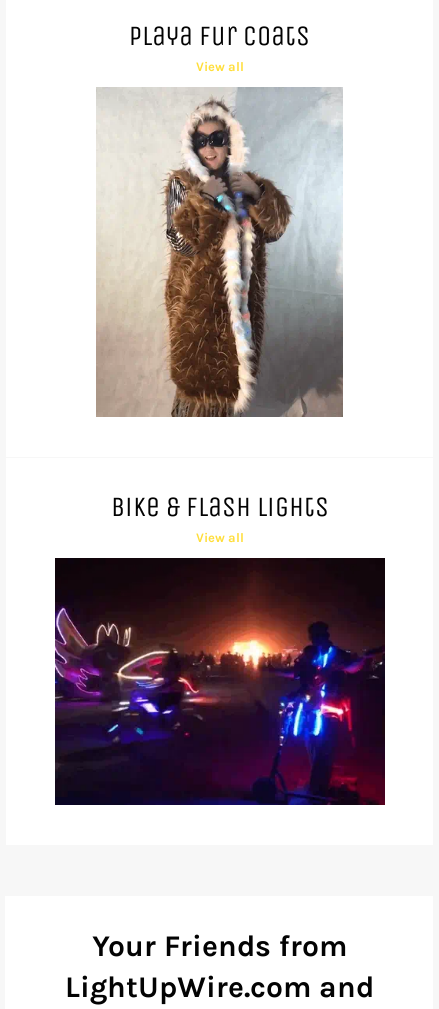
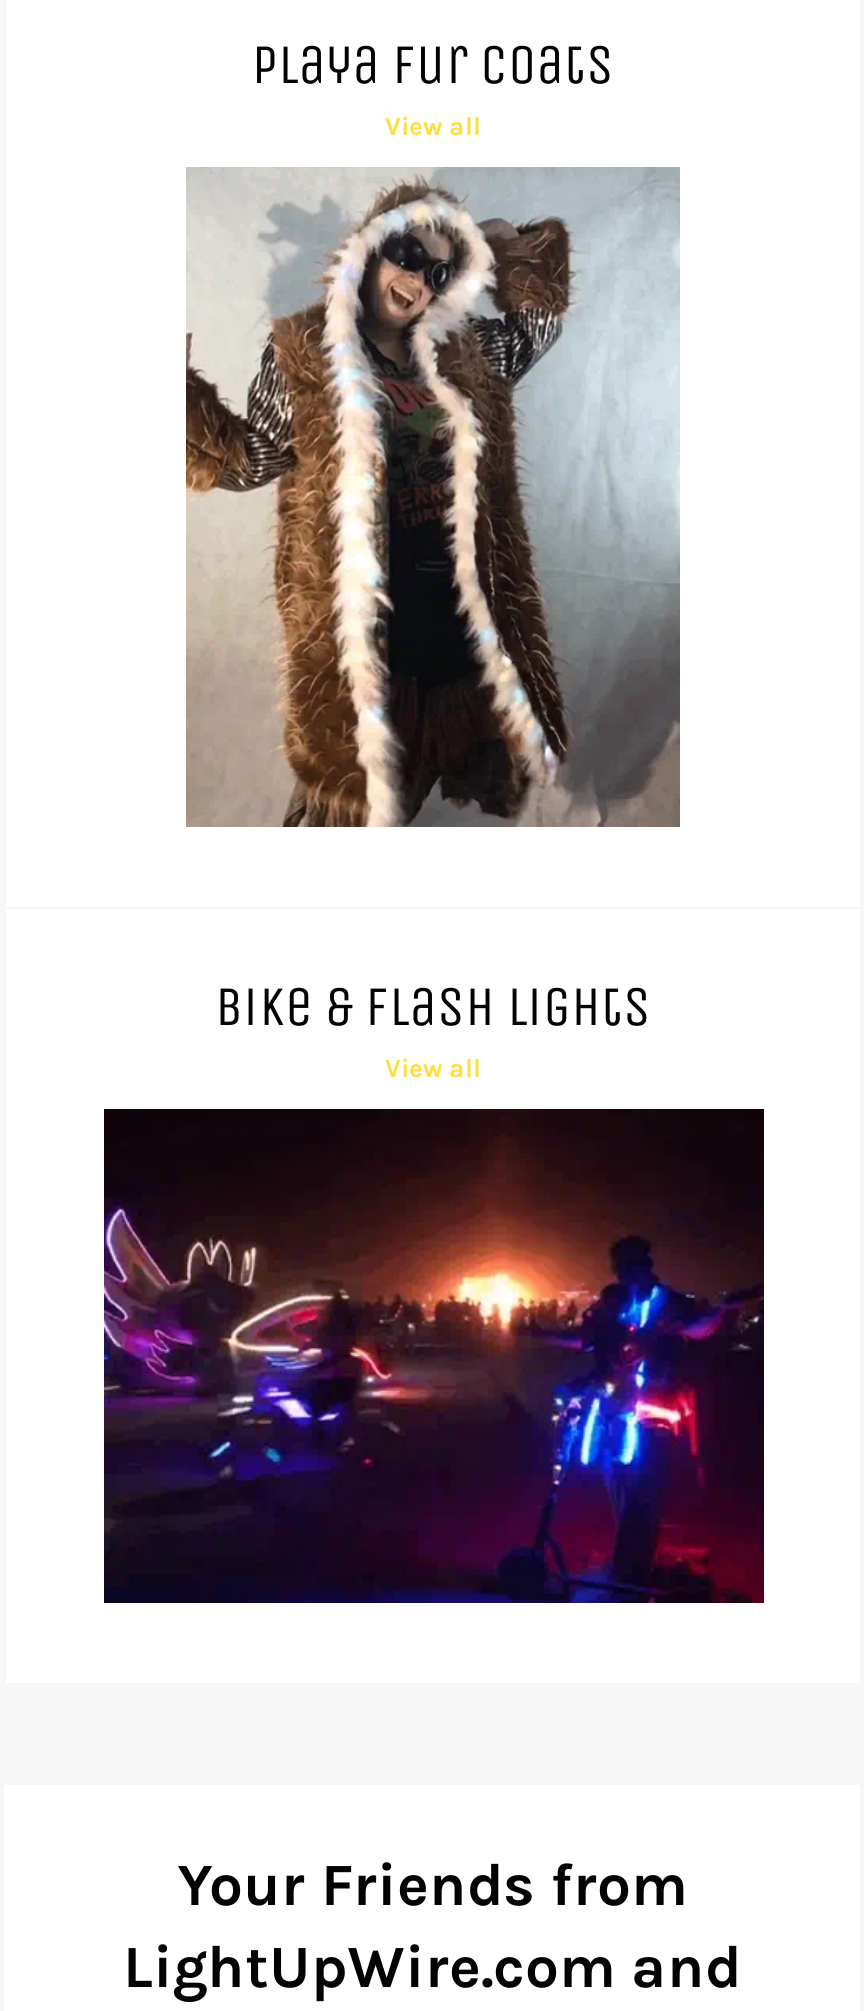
- [image]
+ [image]
